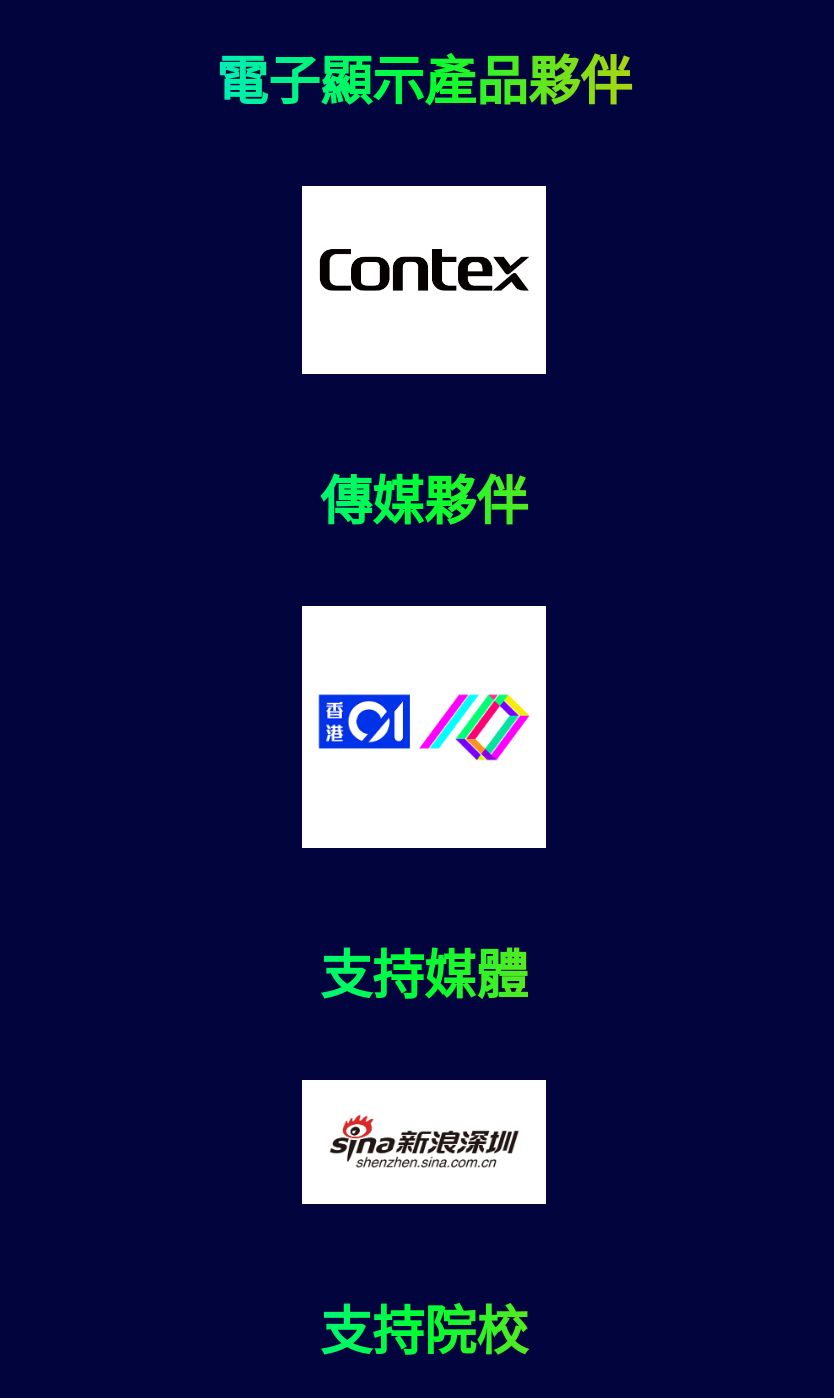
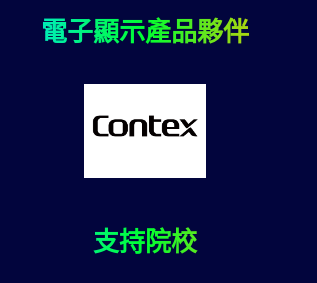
- 傳媒夥伴

- [image]

- 支持媒體

- [image]
